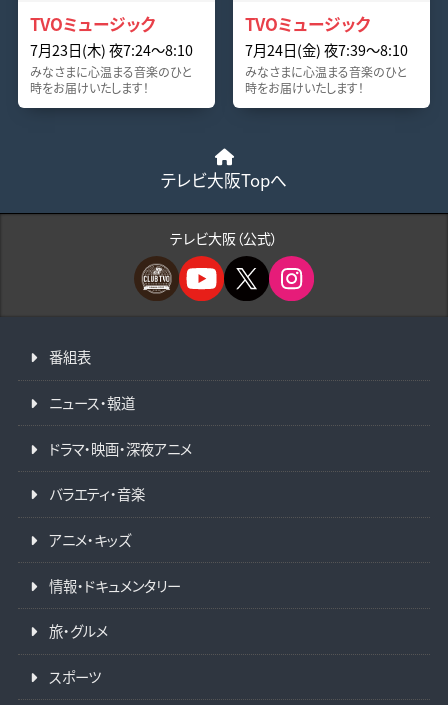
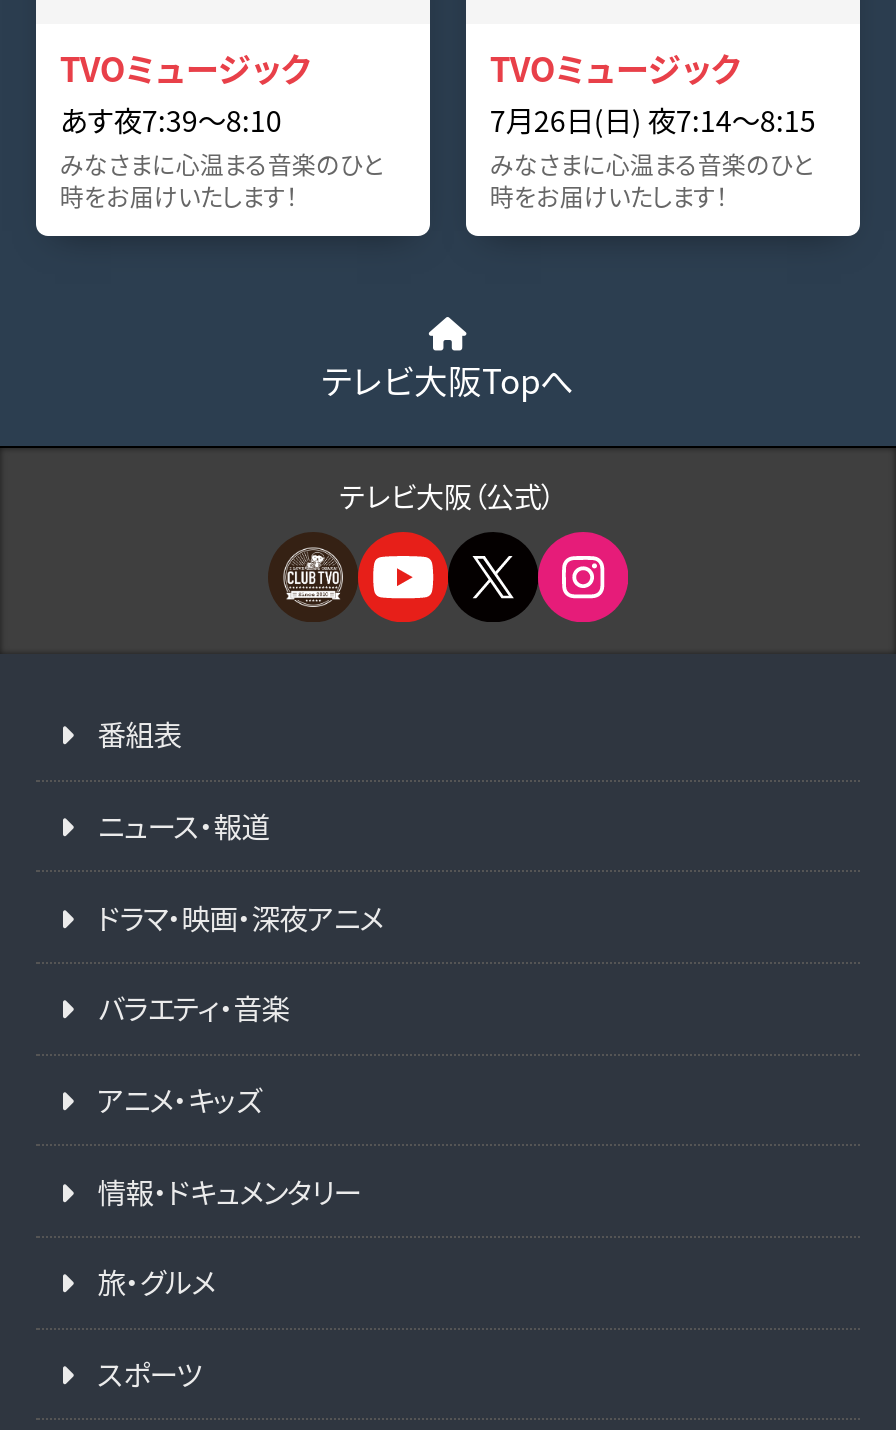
- 7月23日(木) 夜7:24〜8:10
+ あす夜7:39〜8:10

- 7月24日(金) 夜7:39〜8:10
+ 7月26日(日) 夜7:14〜8:15
